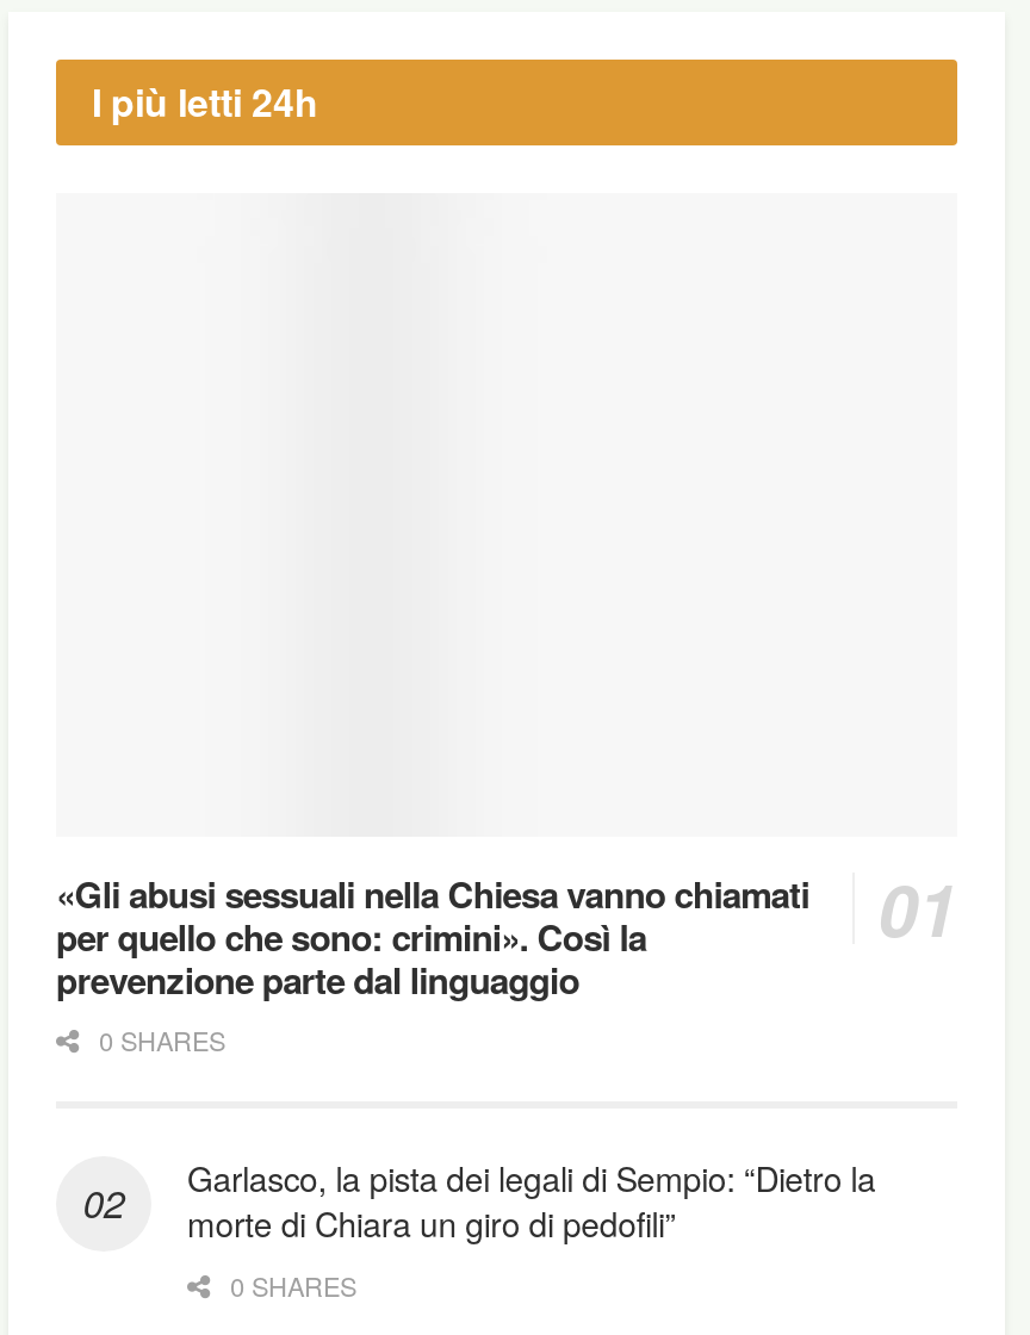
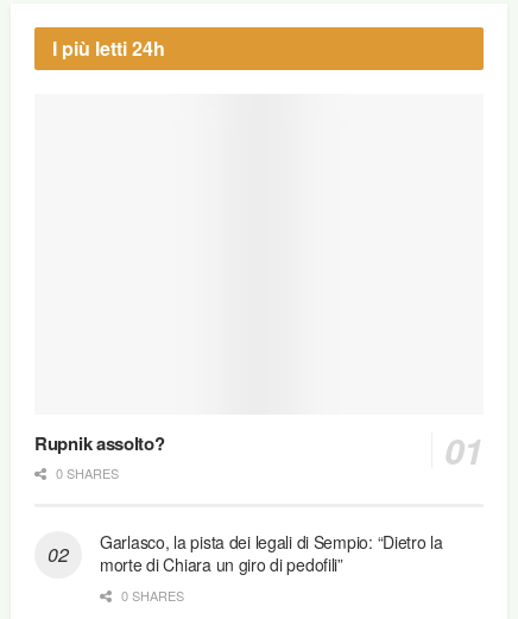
- «Gli abusi sessuali nella Chiesa vanno chiamati
- per quello che sono: crimini». Così la
- prevenzione parte dal linguaggio
+ Rupnik assolto?
